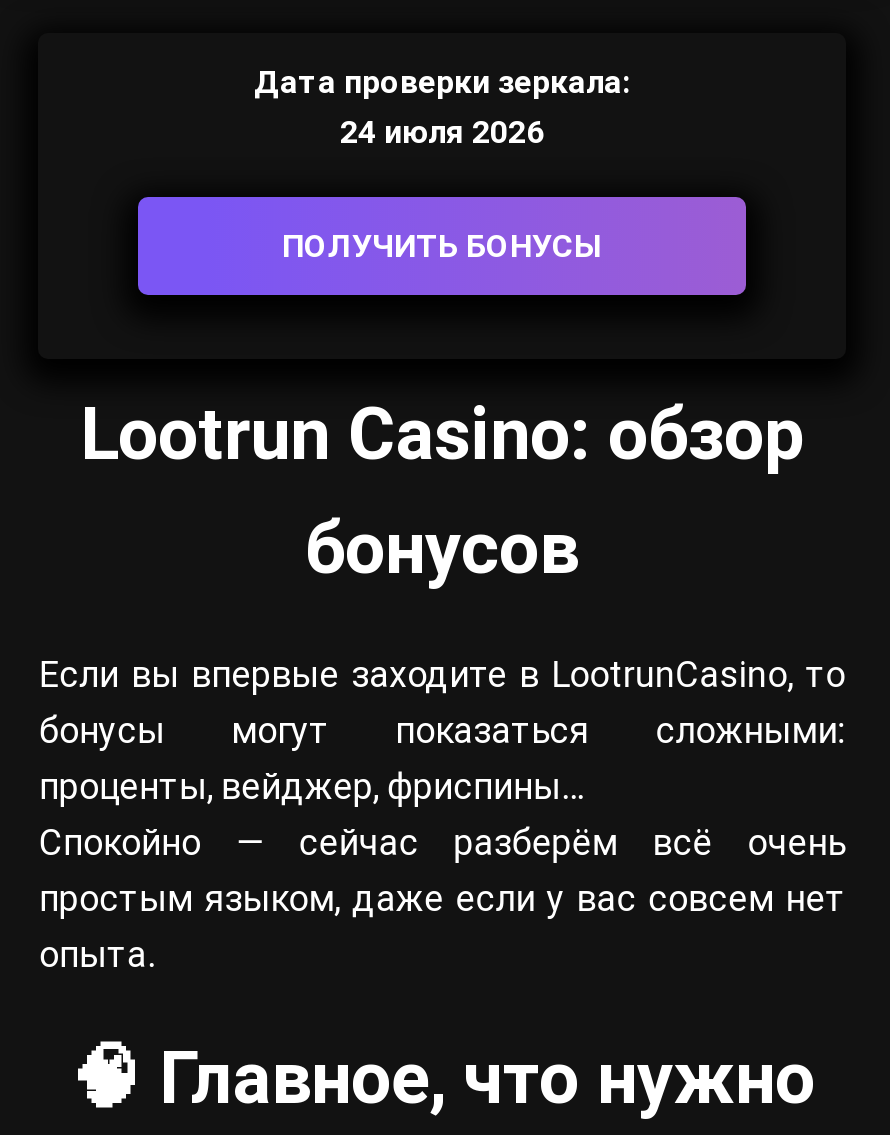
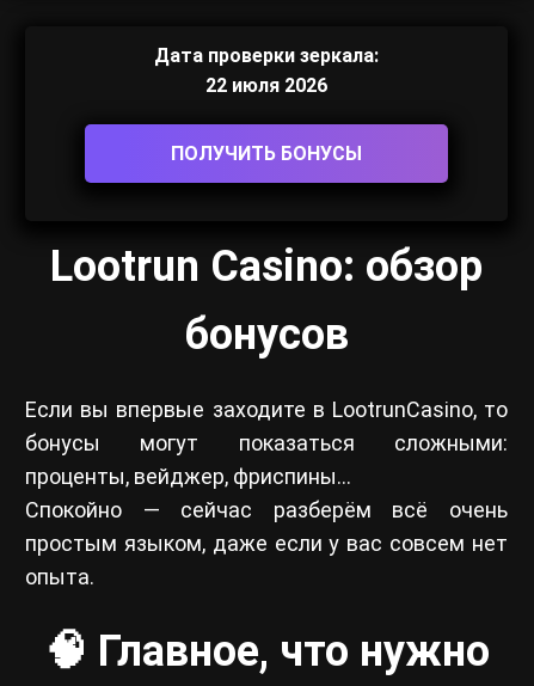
- 24 июля 2026
+ 22 июля 2026
